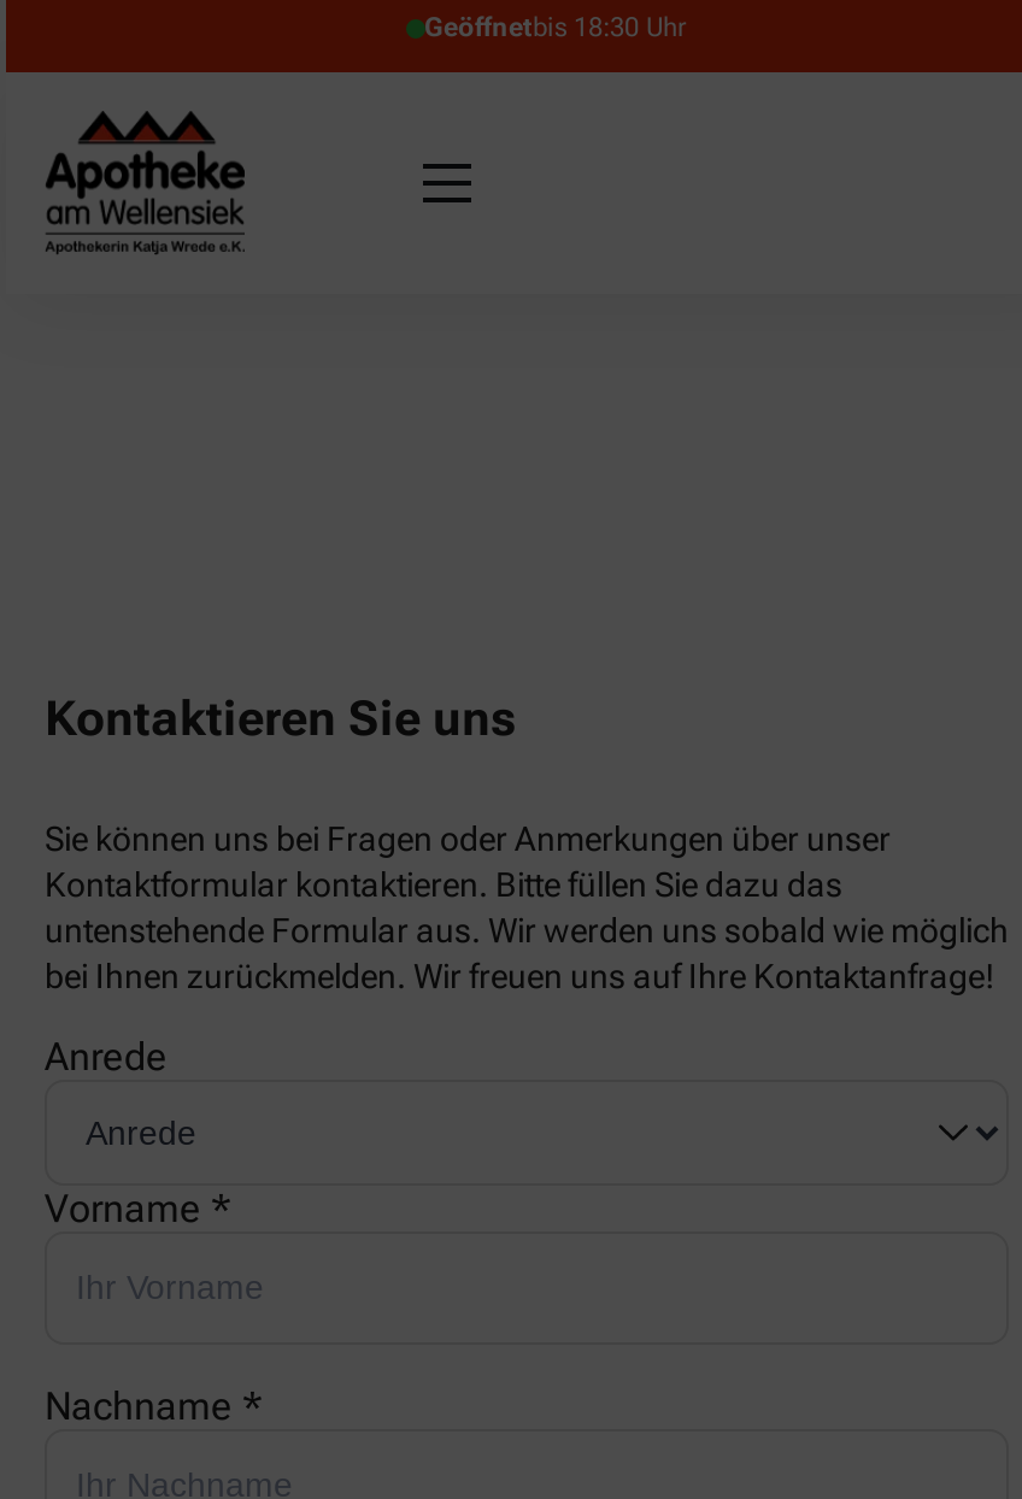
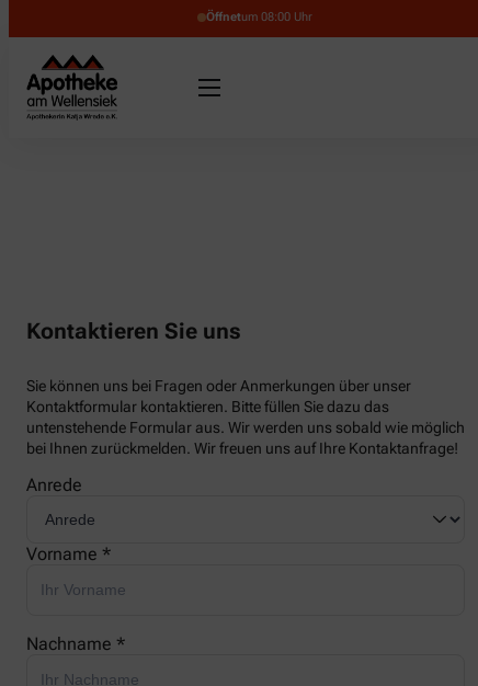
- Geöffnetbis 18:30 Uhr
+ Öffnetum 08:00 Uhr
